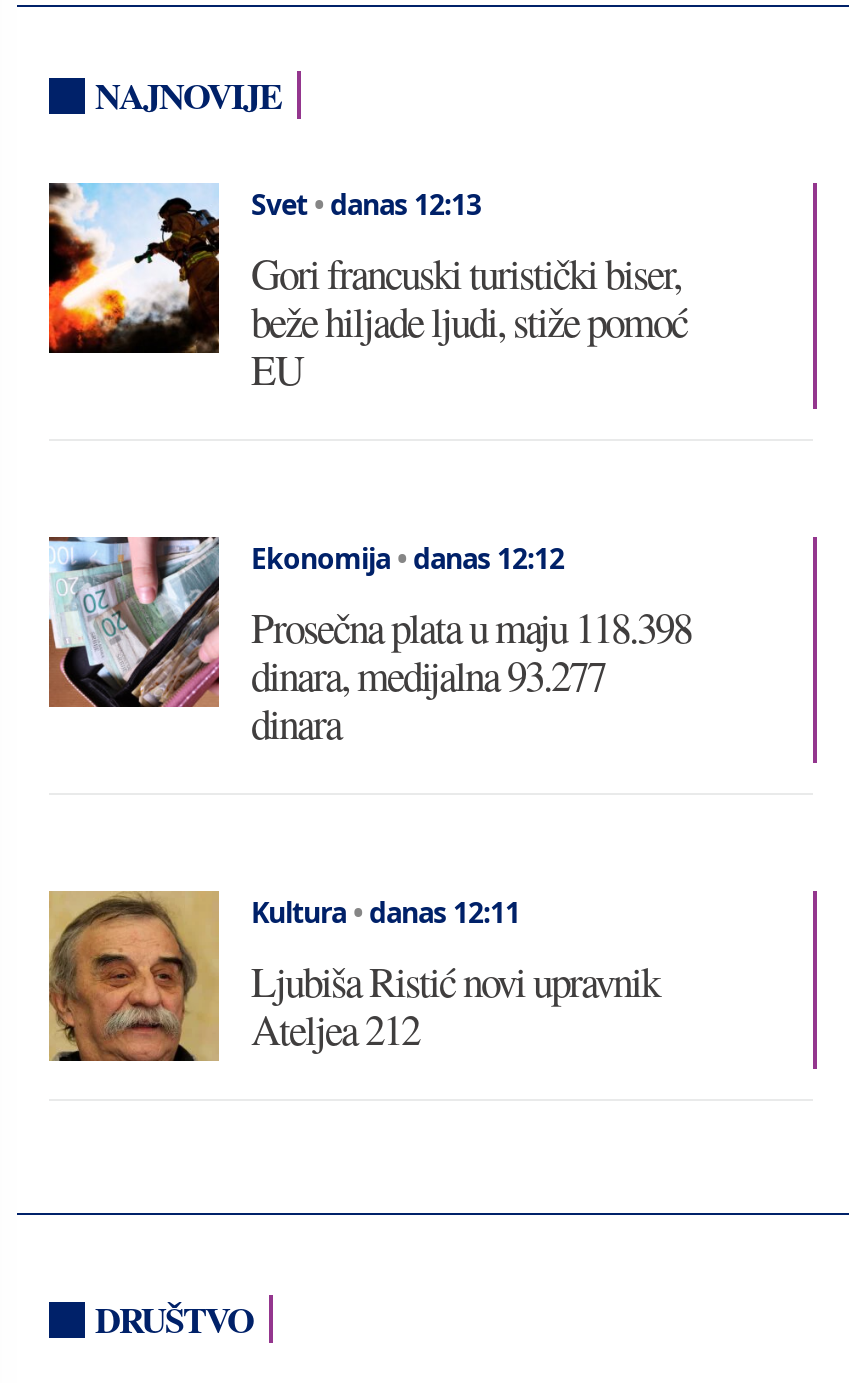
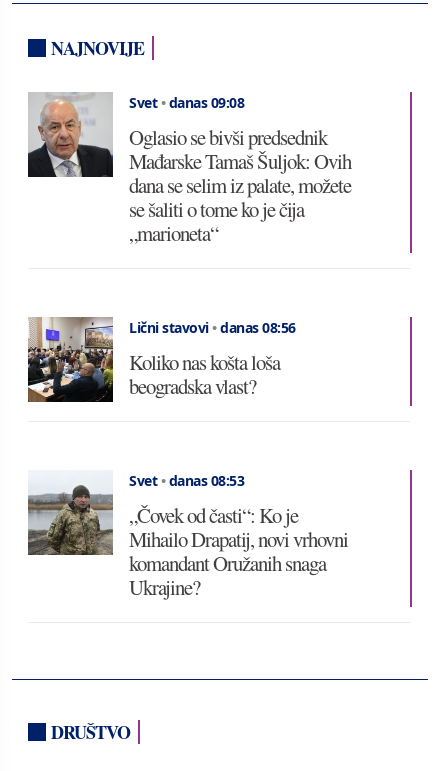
- [image]
- Svet • danas 12:13
- Gori francuski turistički biser,
- beže hiljade ljudi, stiže pomoć
- EU
+ [image]
+ Svet • danas 09:08
+ Oglasio se bivši predsednik
+ Mađarske Tamaš Šuljok: Ovih
+ dana se selim iz palate, možete
+ se šaliti o tome ko je čija
+ „marioneta“

- [image]
- Ekonomija • danas 12:12
- Prosečna plata u maju 118.398
- dinara, medijalna 93.277
- dinara
+ [image]
+ Lični stavovi • danas 08:56
+ Koliko nas košta loša
+ beogradska vlast?

- [image]
- Kultura • danas 12:11
- Ljubiša Ristić novi upravnik
- Ateljea 212
+ [image]
+ Svet • danas 08:53
+ „Čovek od časti“: Ko je
+ Mihailo Drapatij, novi vrhovni
+ komandant Oružanih snaga
+ Ukrajine?
